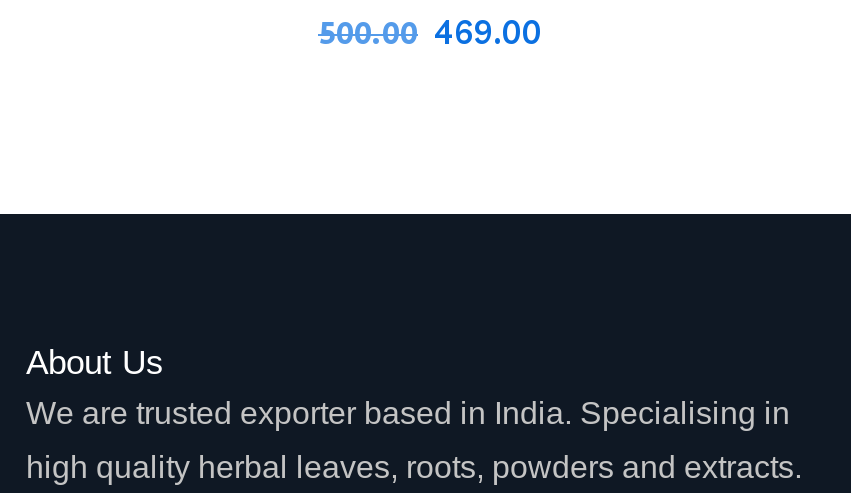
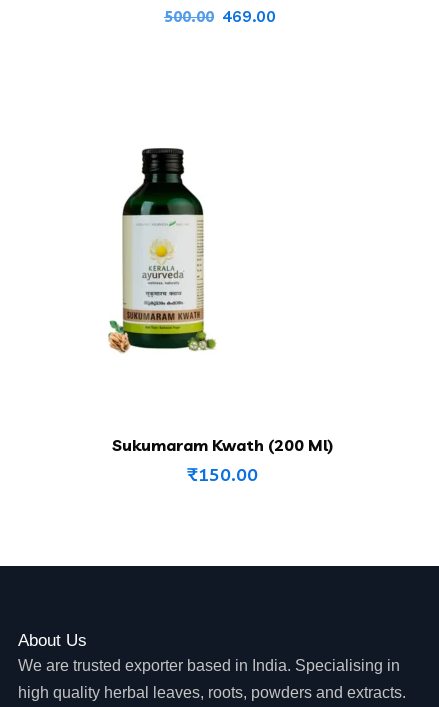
+ [image]

+ Sukumaram Kwath (200 Ml)
+ ₹150.00
